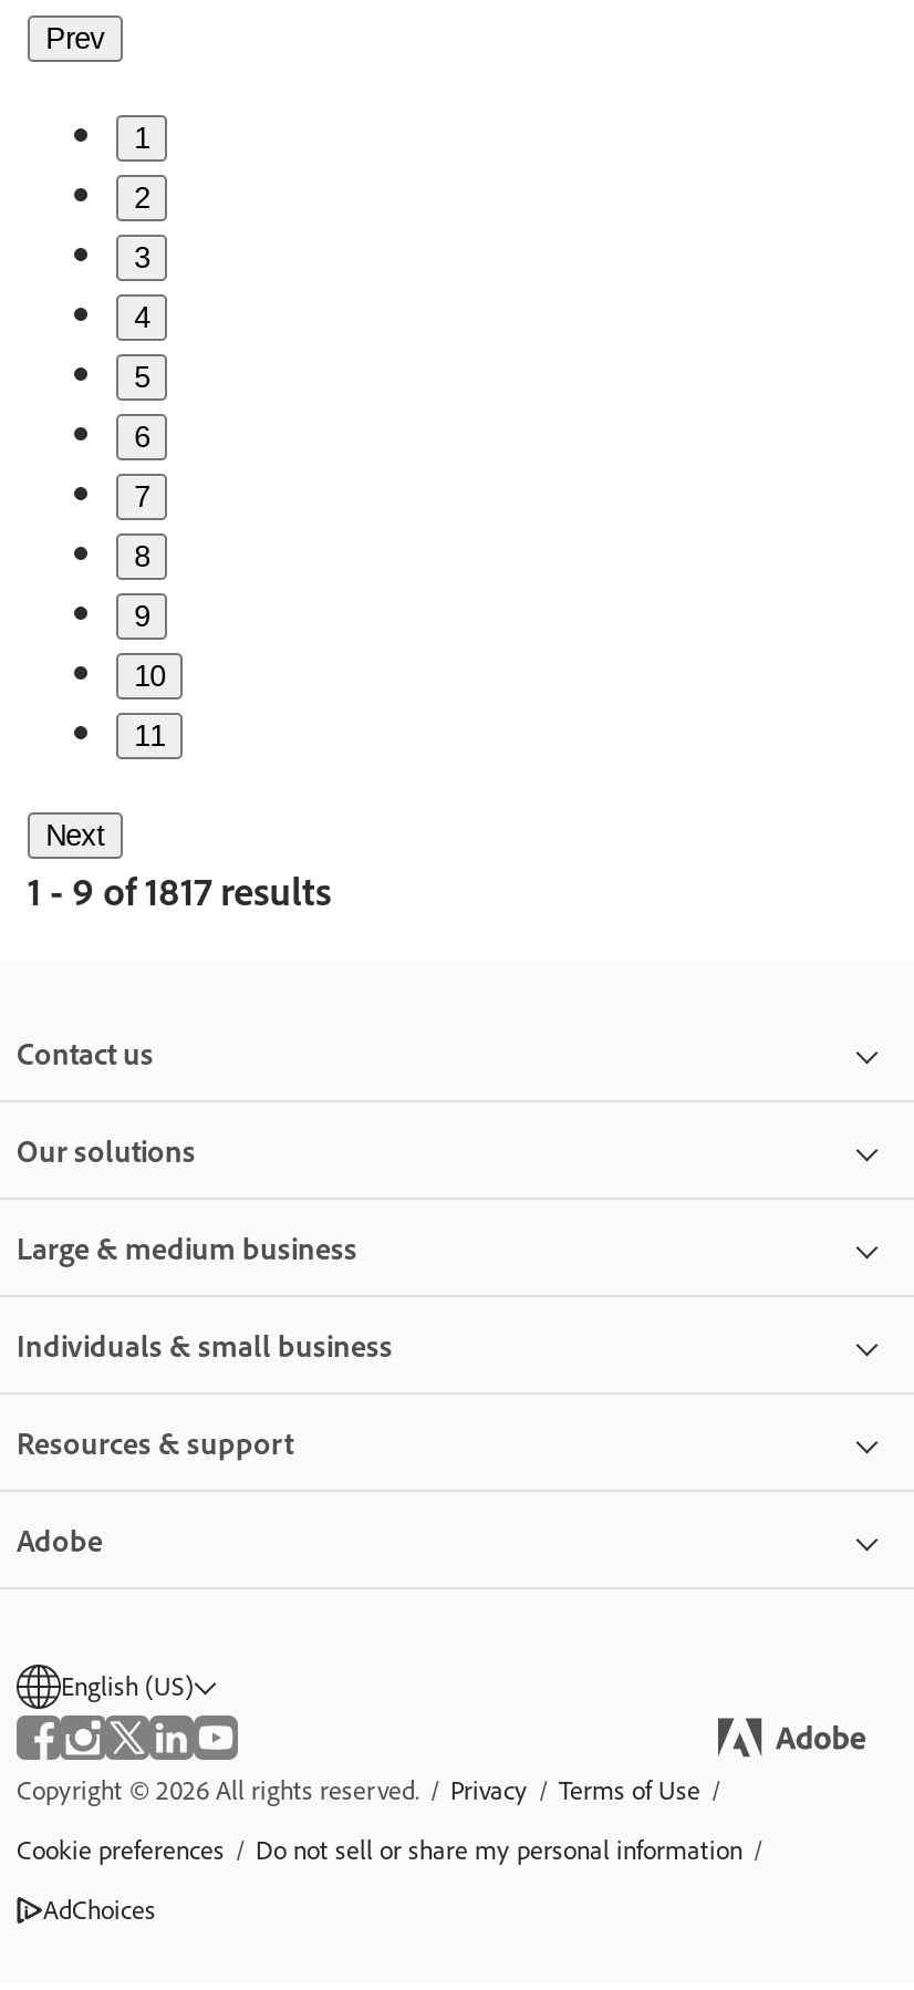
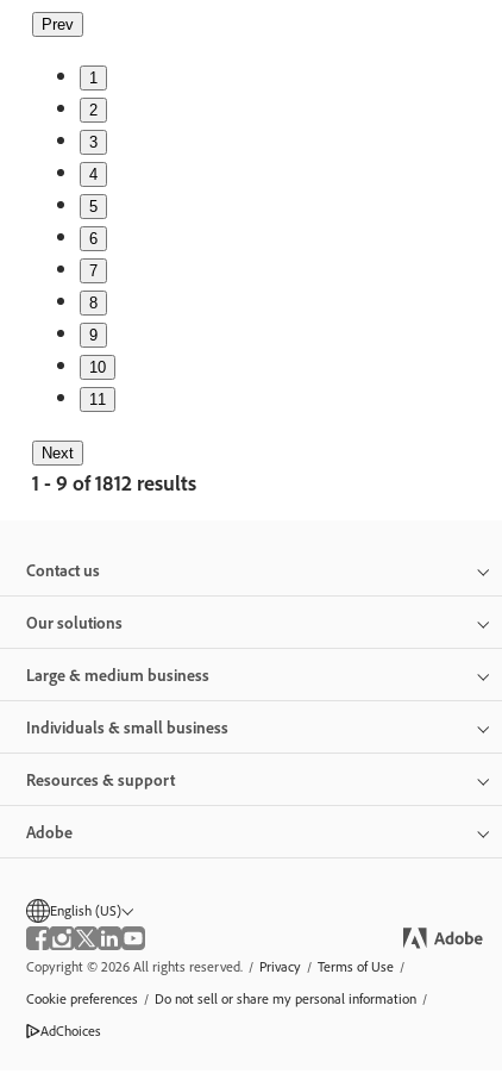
- 1 - 9 of 1817 results
+ 1 - 9 of 1812 results
